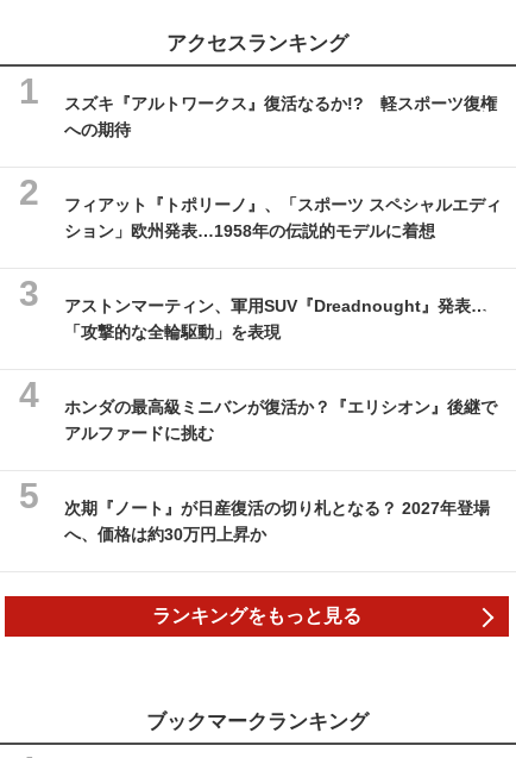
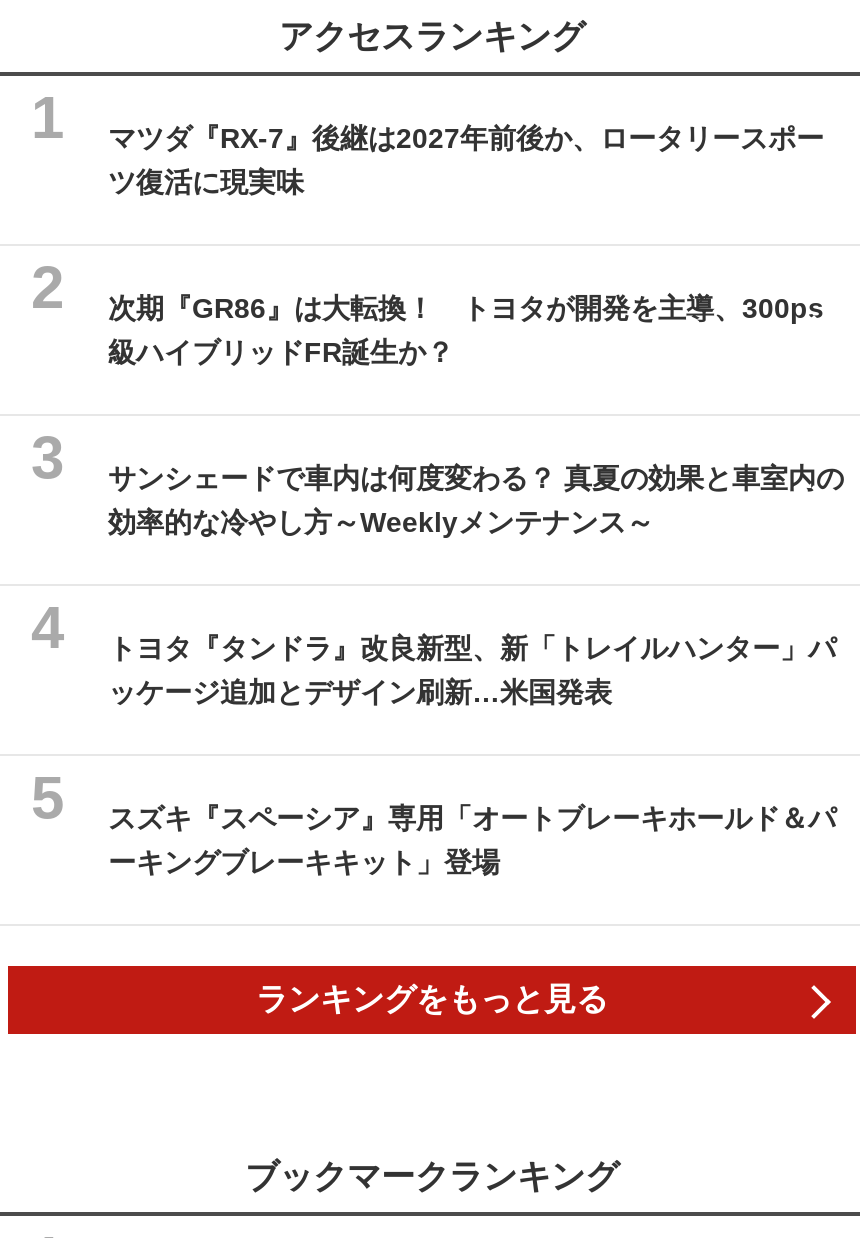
- スズキ『アルトワークス』復活なるか!? 軽スポーツ復権
- への期待
+ マツダ『RX-7』後継は2027年前後か、ロータリースポー
+ ツ復活に現実味

- フィアット『トポリーノ』、「スポーツ スペシャルエディ
- ション」欧州発表…1958年の伝説的モデルに着想
+ 次期『GR86』は大転換！ トヨタが開発を主導、300ps
+ 級ハイブリッドFR誕生か？

- アストンマーティン、軍用SUV『Dreadnought』発表…
- 「攻撃的な全輪駆動」を表現
+ サンシェードで車内は何度変わる？ 真夏の効果と車室内の
+ 効率的な冷やし方～Weeklyメンテナンス～

- ホンダの最高級ミニバンが復活か？『エリシオン』後継で
- アルファードに挑む
+ トヨタ『タンドラ』改良新型、新「トレイルハンター」パ
+ ッケージ追加とデザイン刷新…米国発表

- 次期『ノート』が日産復活の切り札となる？ 2027年登場
- へ、価格は約30万円上昇か
+ スズキ『スペーシア』専用「オートブレーキホールド＆パ
+ ーキングブレーキキット」登場
